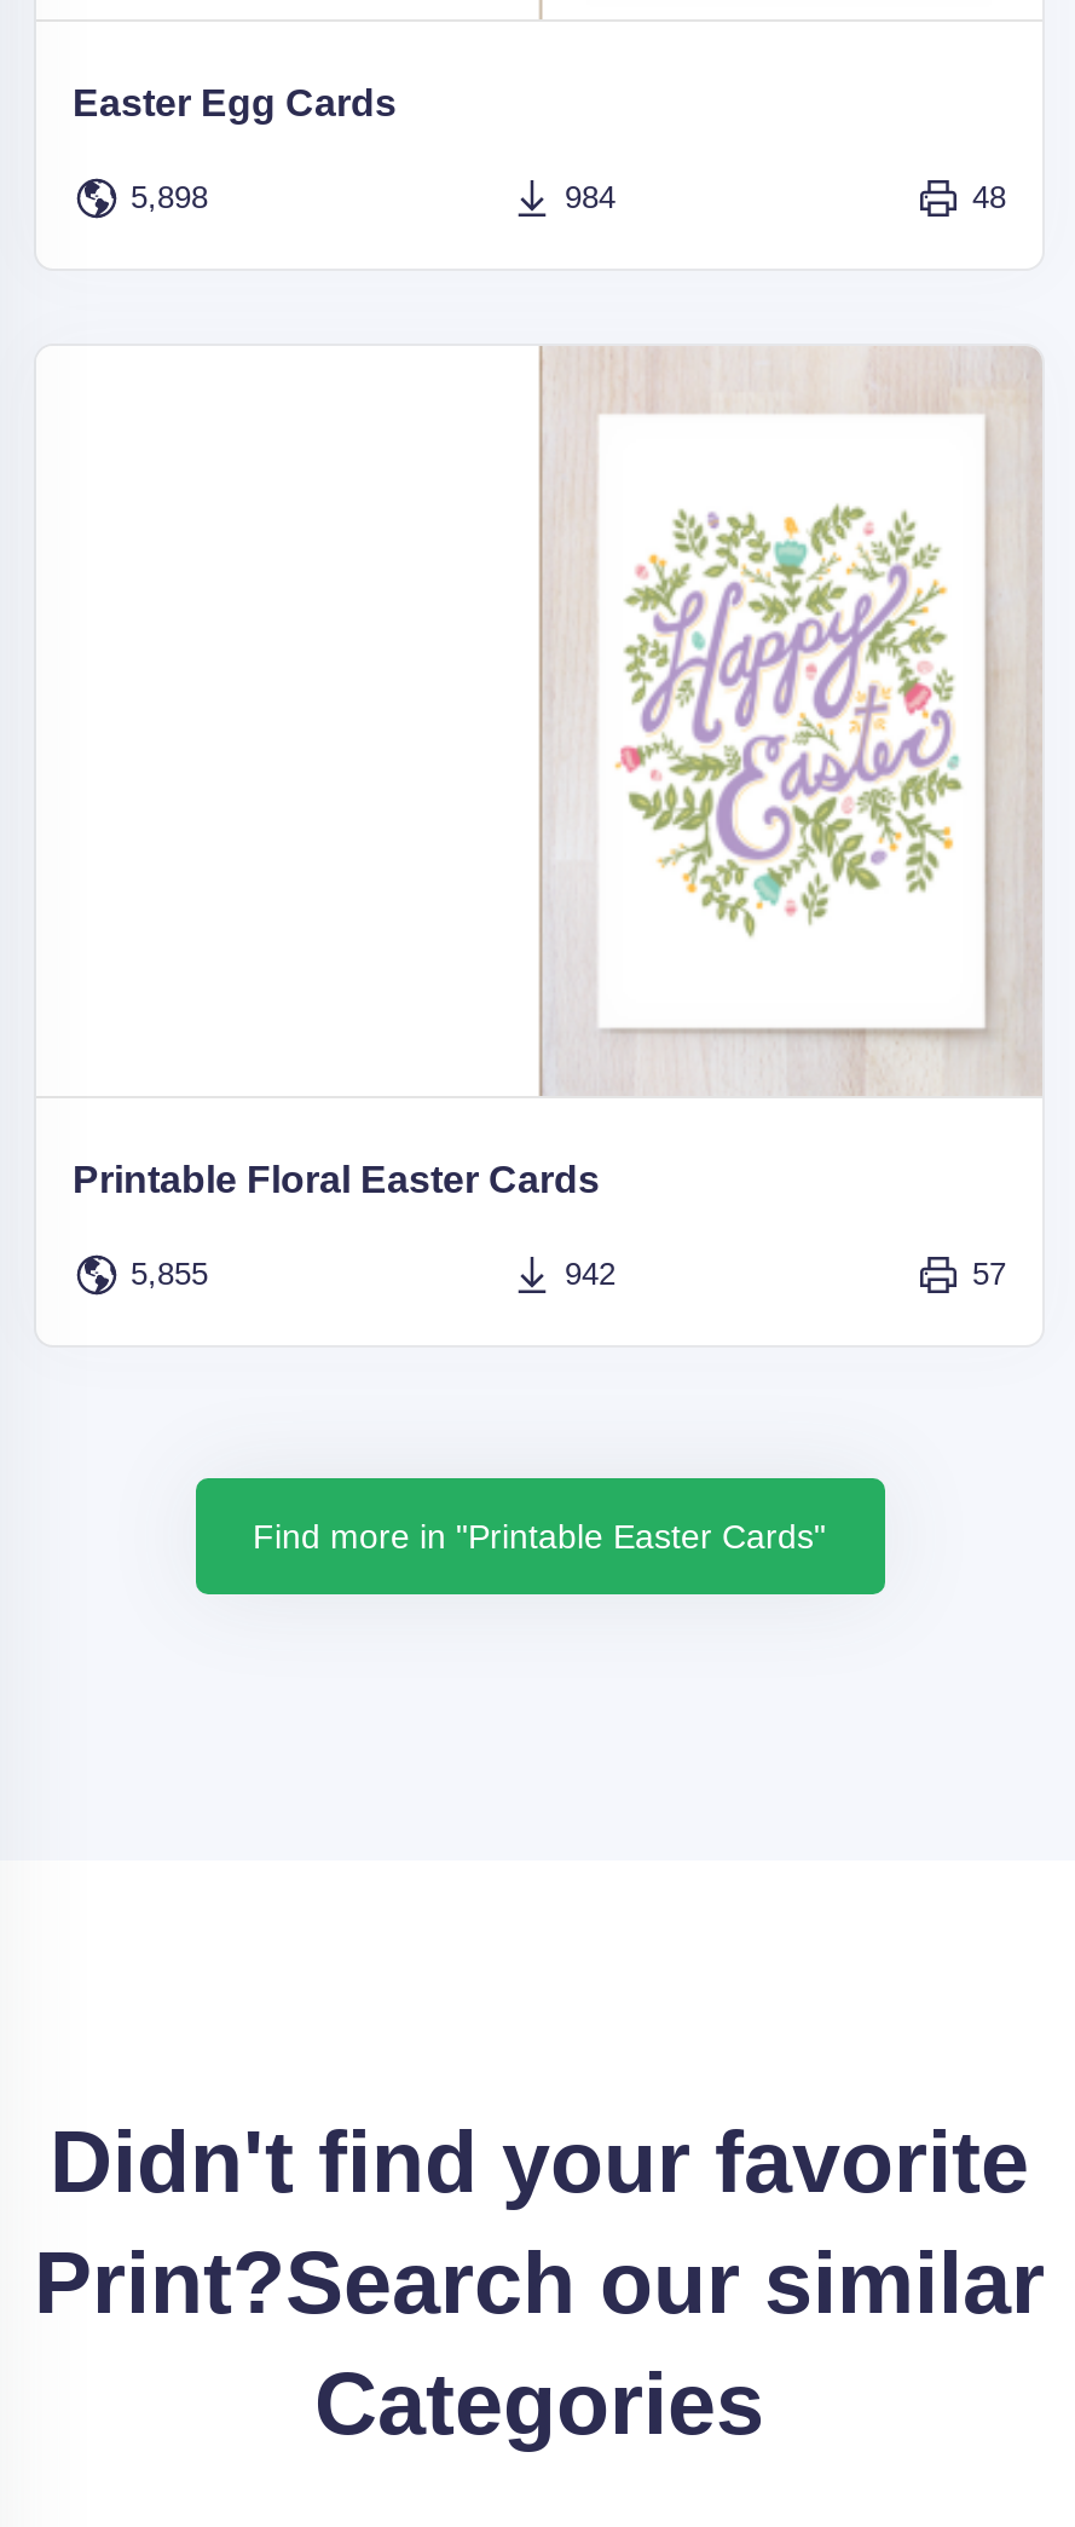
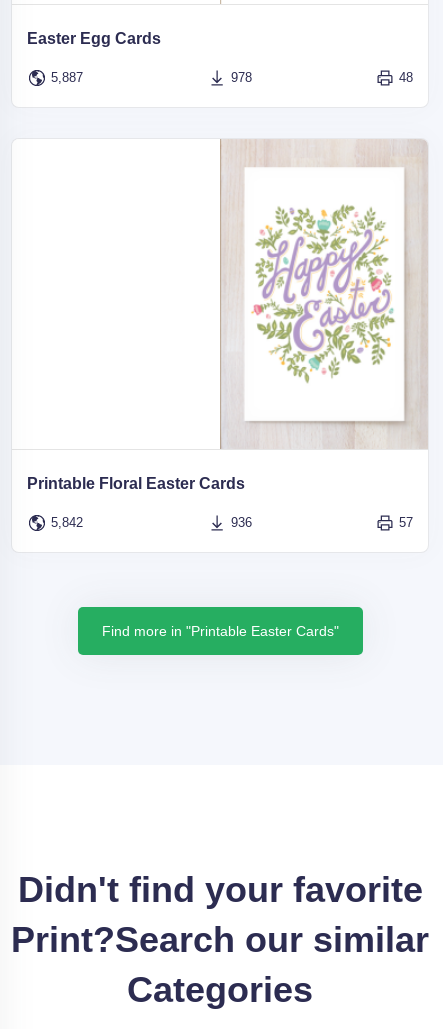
- 5,898
+ 5,887

- 984
+ 978

- 5,855
+ 5,842

- 942
+ 936
